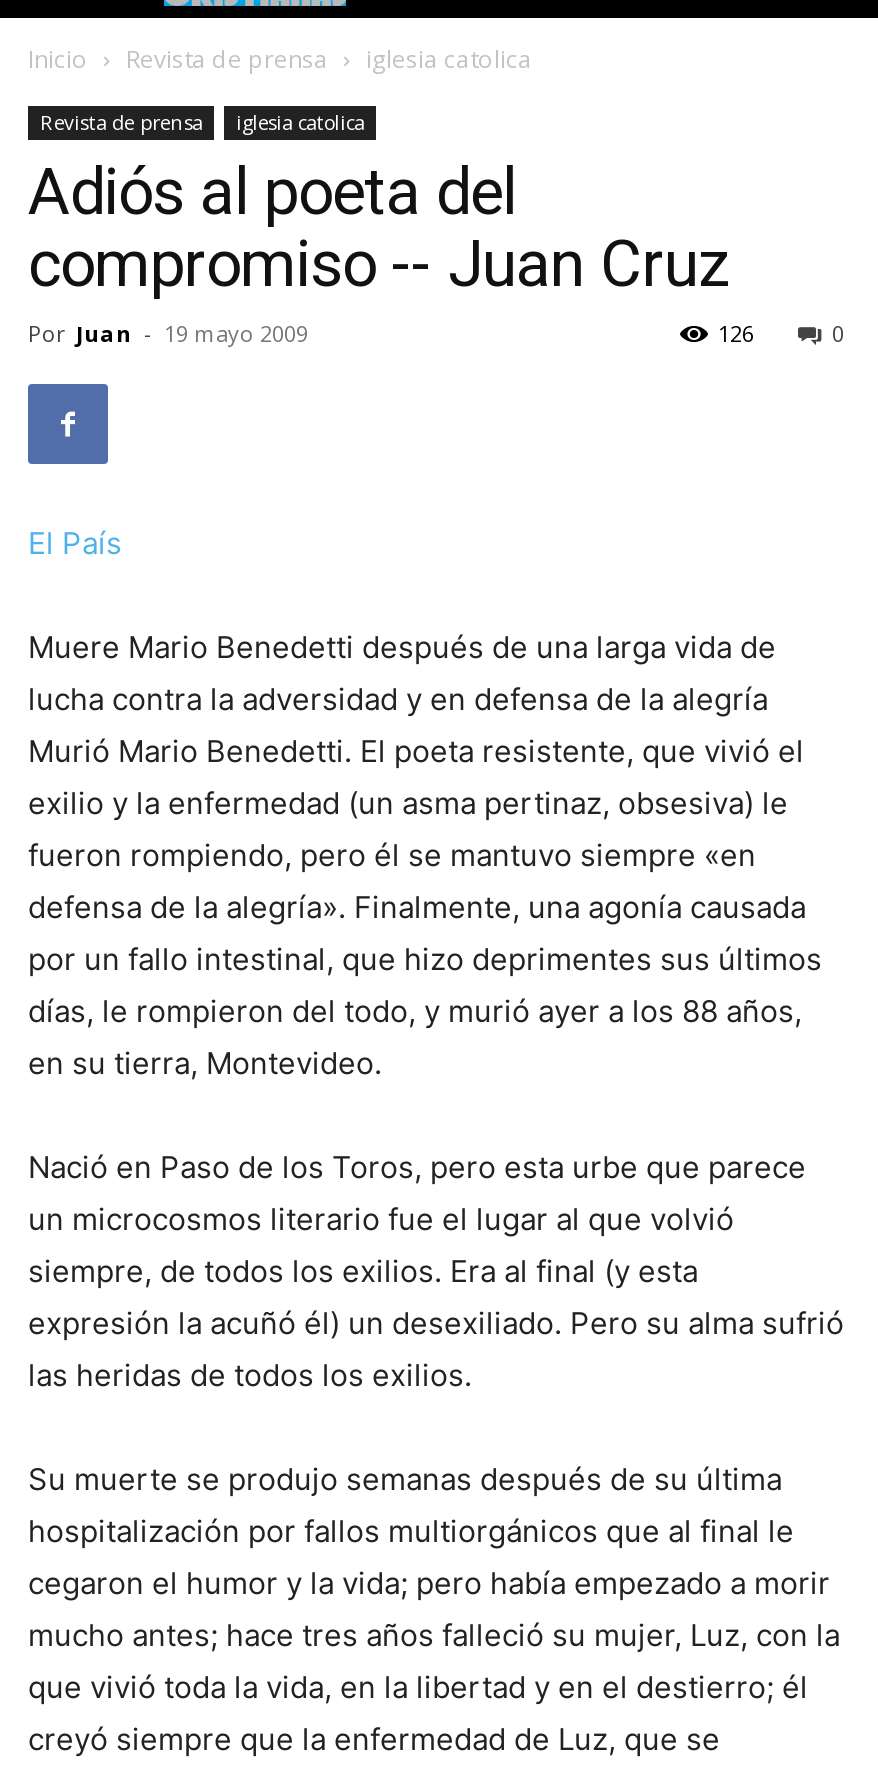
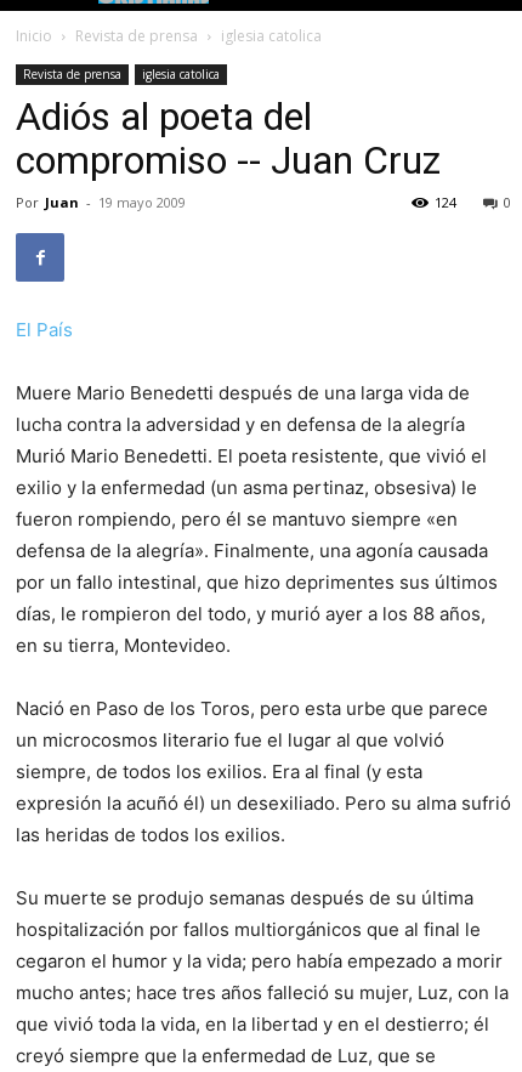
- 126
+ 124
